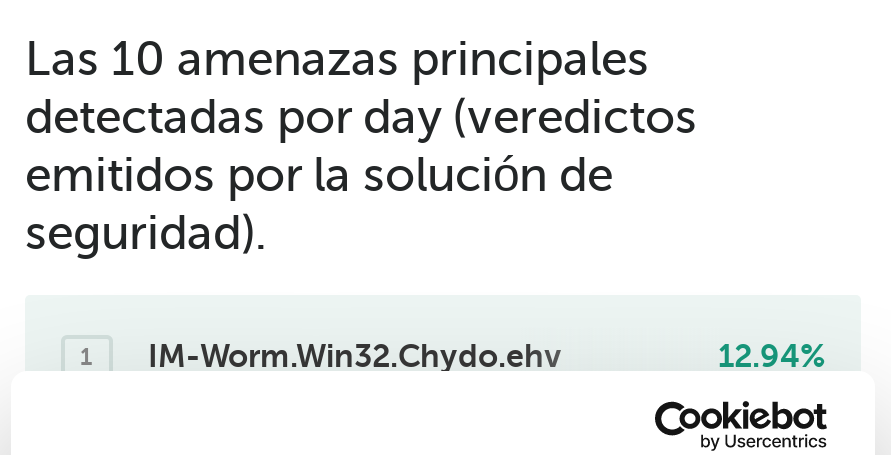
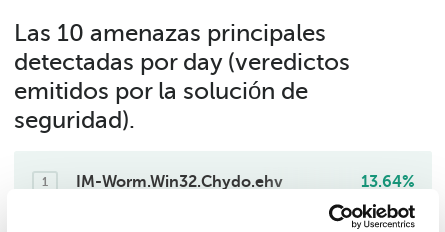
- 12.94%
+ 13.64%
